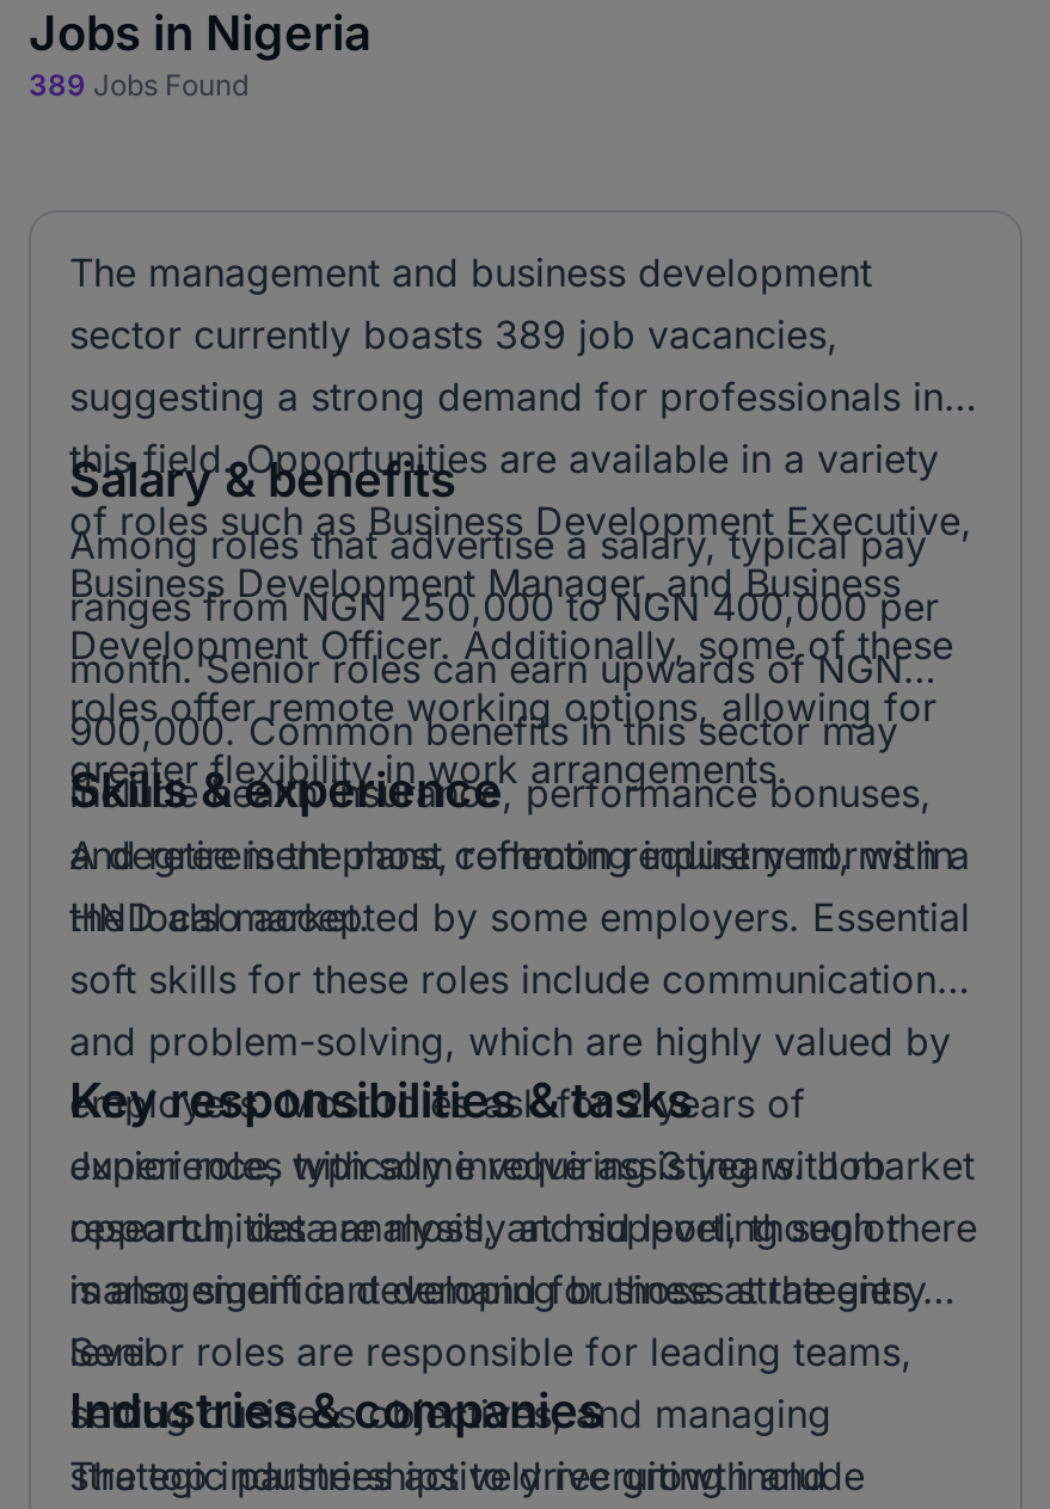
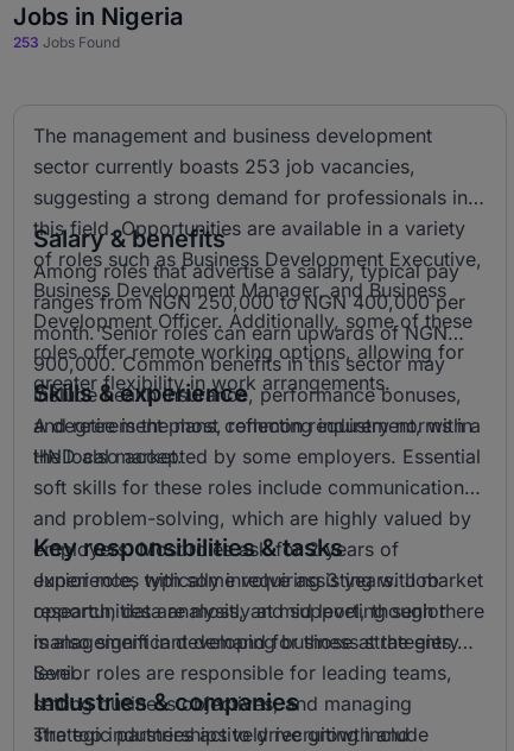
- 389 Jobs Found
+ 253 Jobs Found

- sector currently boasts 389 job vacancies,
+ sector currently boasts 253 job vacancies,
